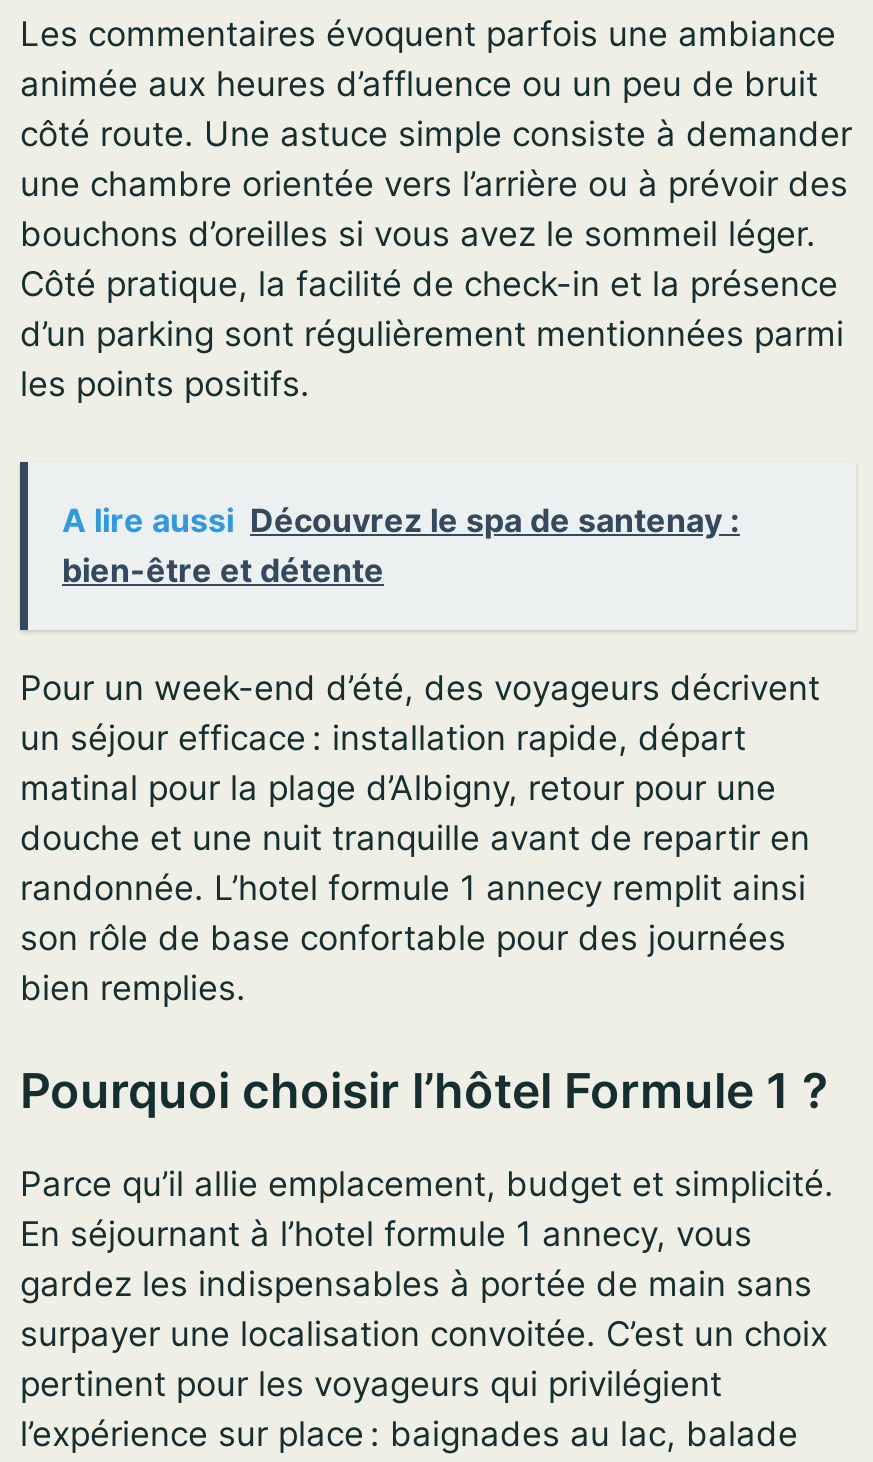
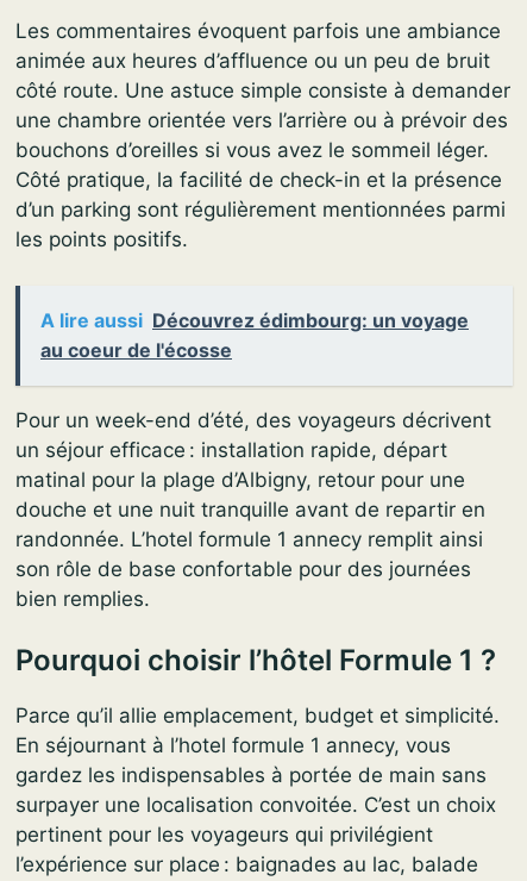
- A lire aussi Découvrez le spa de santenay :
- bien-être et détente
+ A lire aussi Découvrez édimbourg: un voyage
+ au coeur de l'écosse
